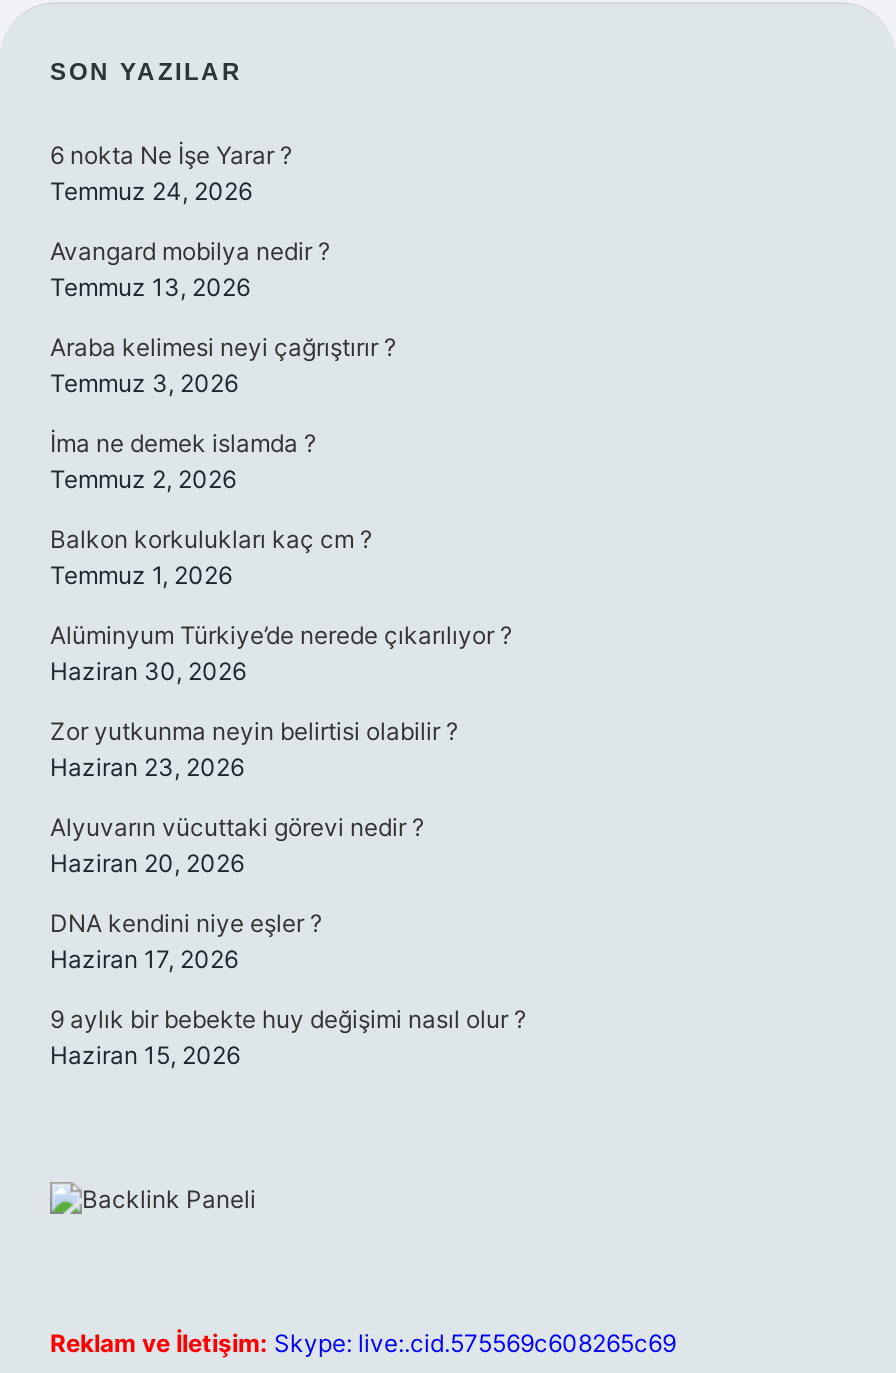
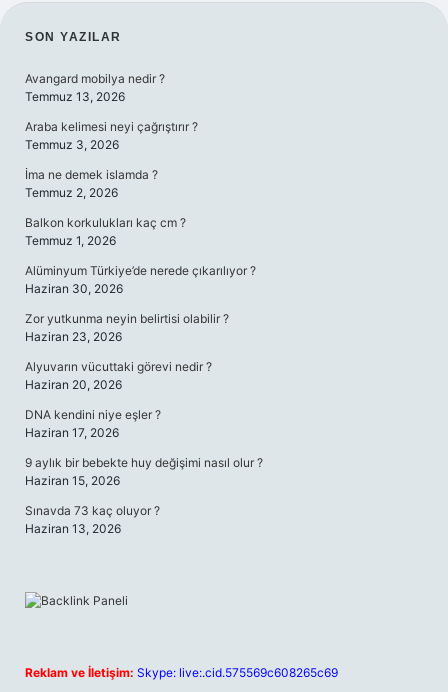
- 6 nokta Ne İşe Yarar ?
- Temmuz 24, 2026

moved up: Avangard mobilya nedir ? | Temmuz 13, 2026 | Araba kelimesi neyi çağrıştırır ? | ... | 9 aylık bir bebekte huy değişimi nasıl olur ? | Haziran 15, 2026

+ Sınavda 73 kaç oluyor ?
+ Haziran 13, 2026
